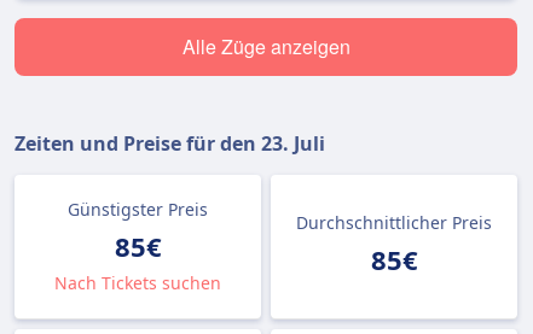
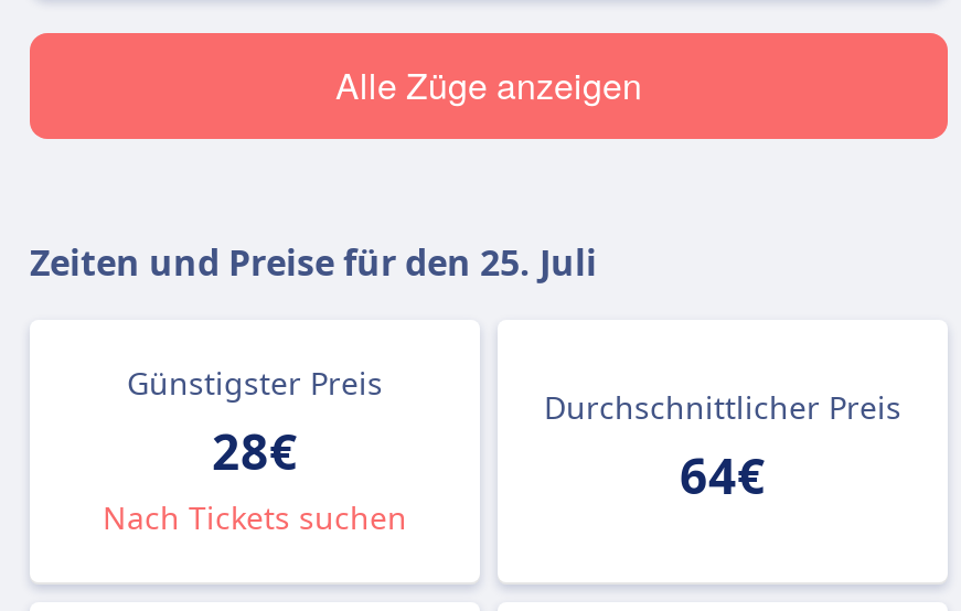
- Zeiten und Preise für den 23. Juli
+ Zeiten und Preise für den 25. Juli

- 85€
+ 28€

- 85€
+ 64€
